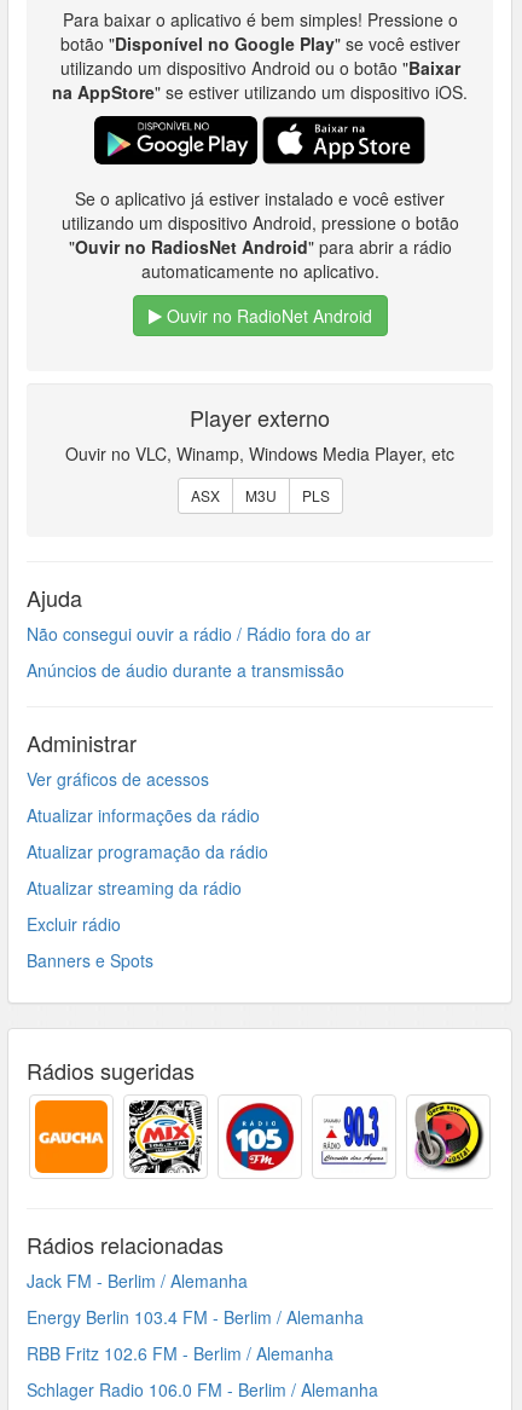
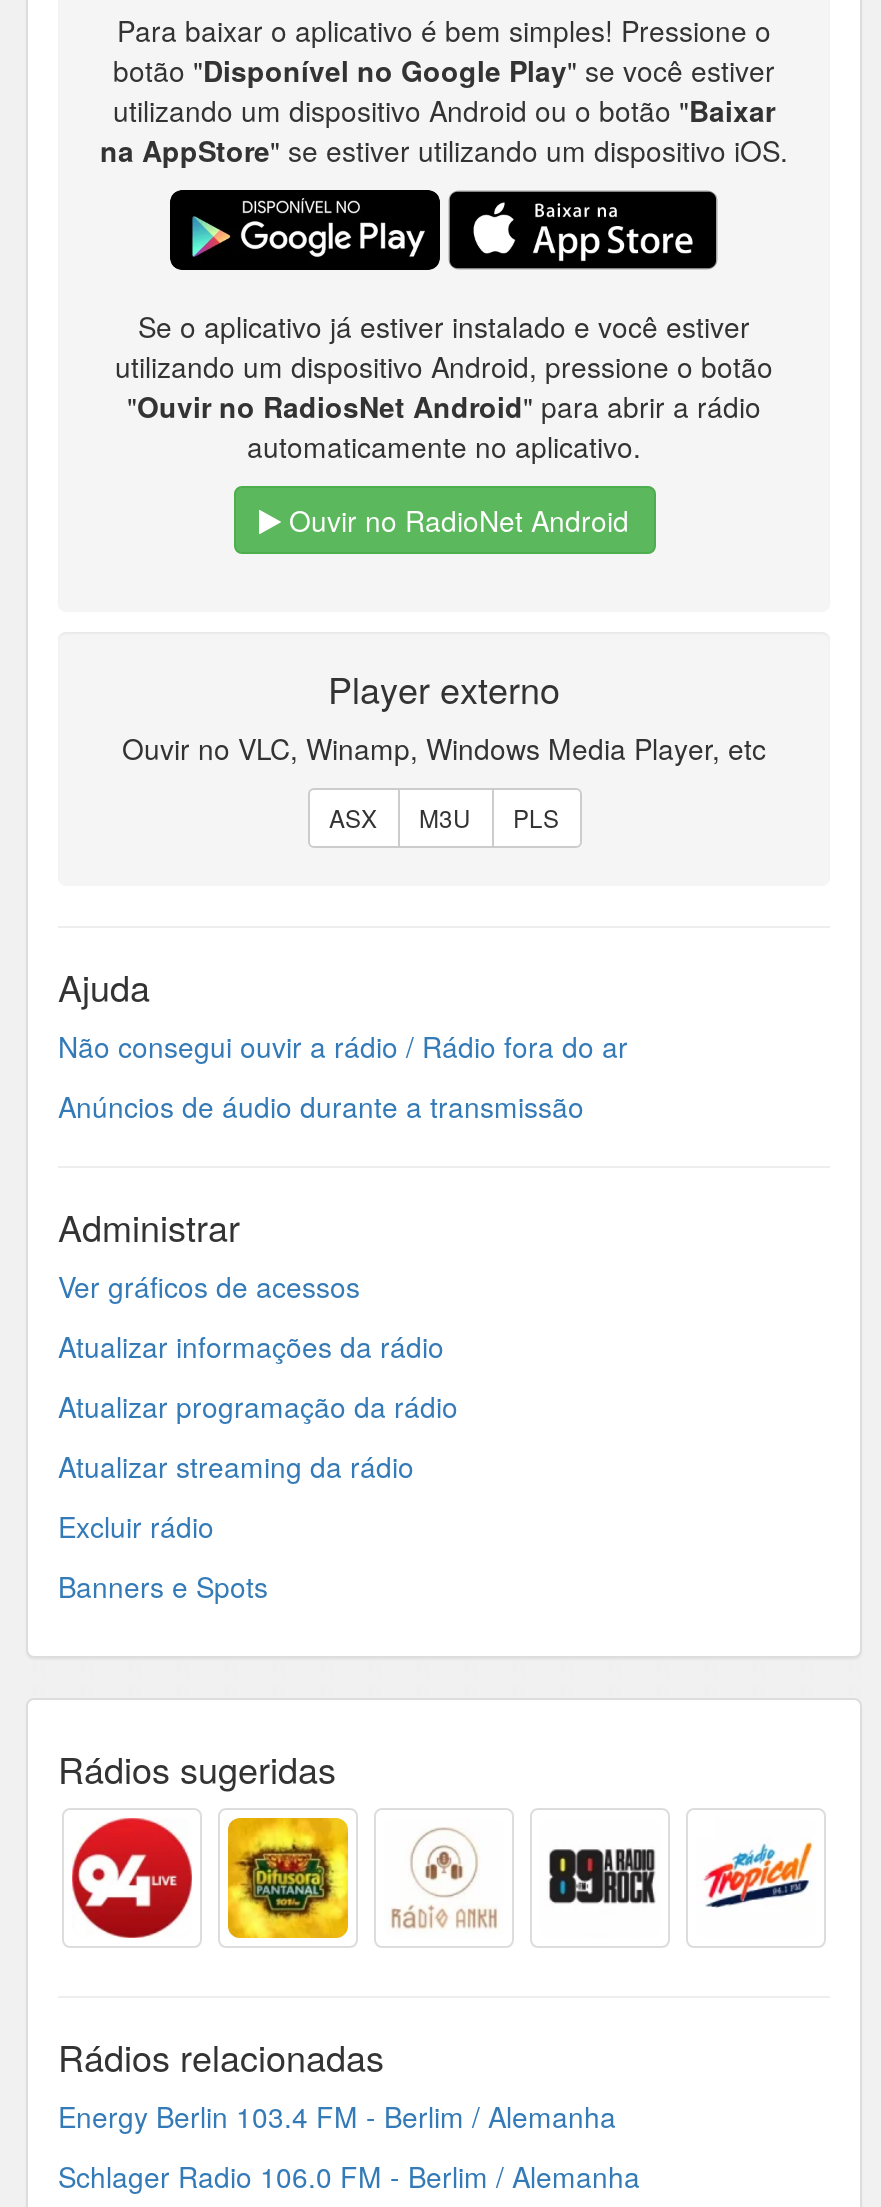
- [image]
+ [image]

- [image]
+ [image]

- [image]
+ [image]

- [image]
+ [image]

- [image]
+ [image]

- Jack FM - Berlim / Alemanha

- RBB Fritz 102.6 FM - Berlim / Alemanha
